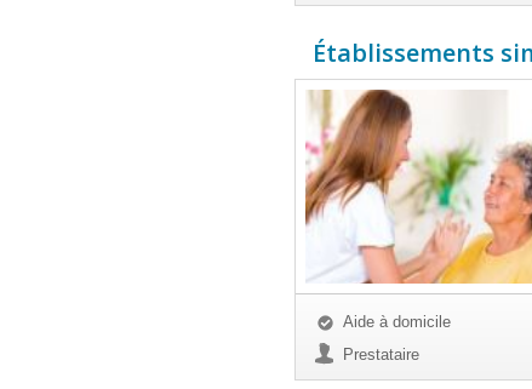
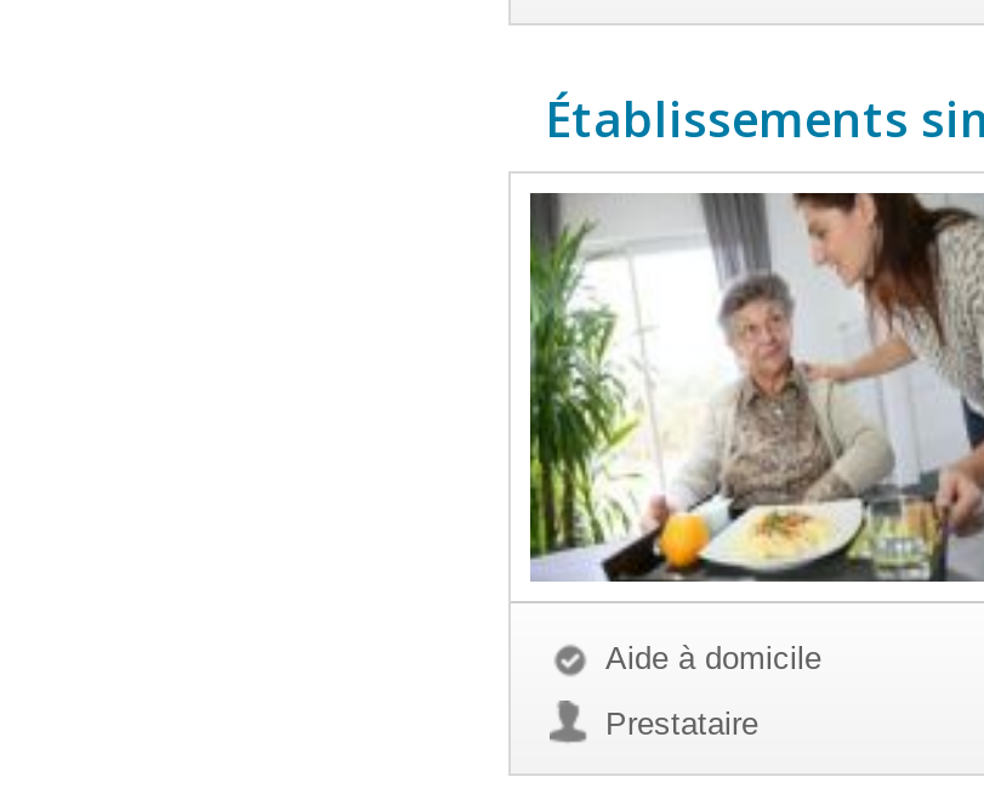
- [image]
+ [image]
